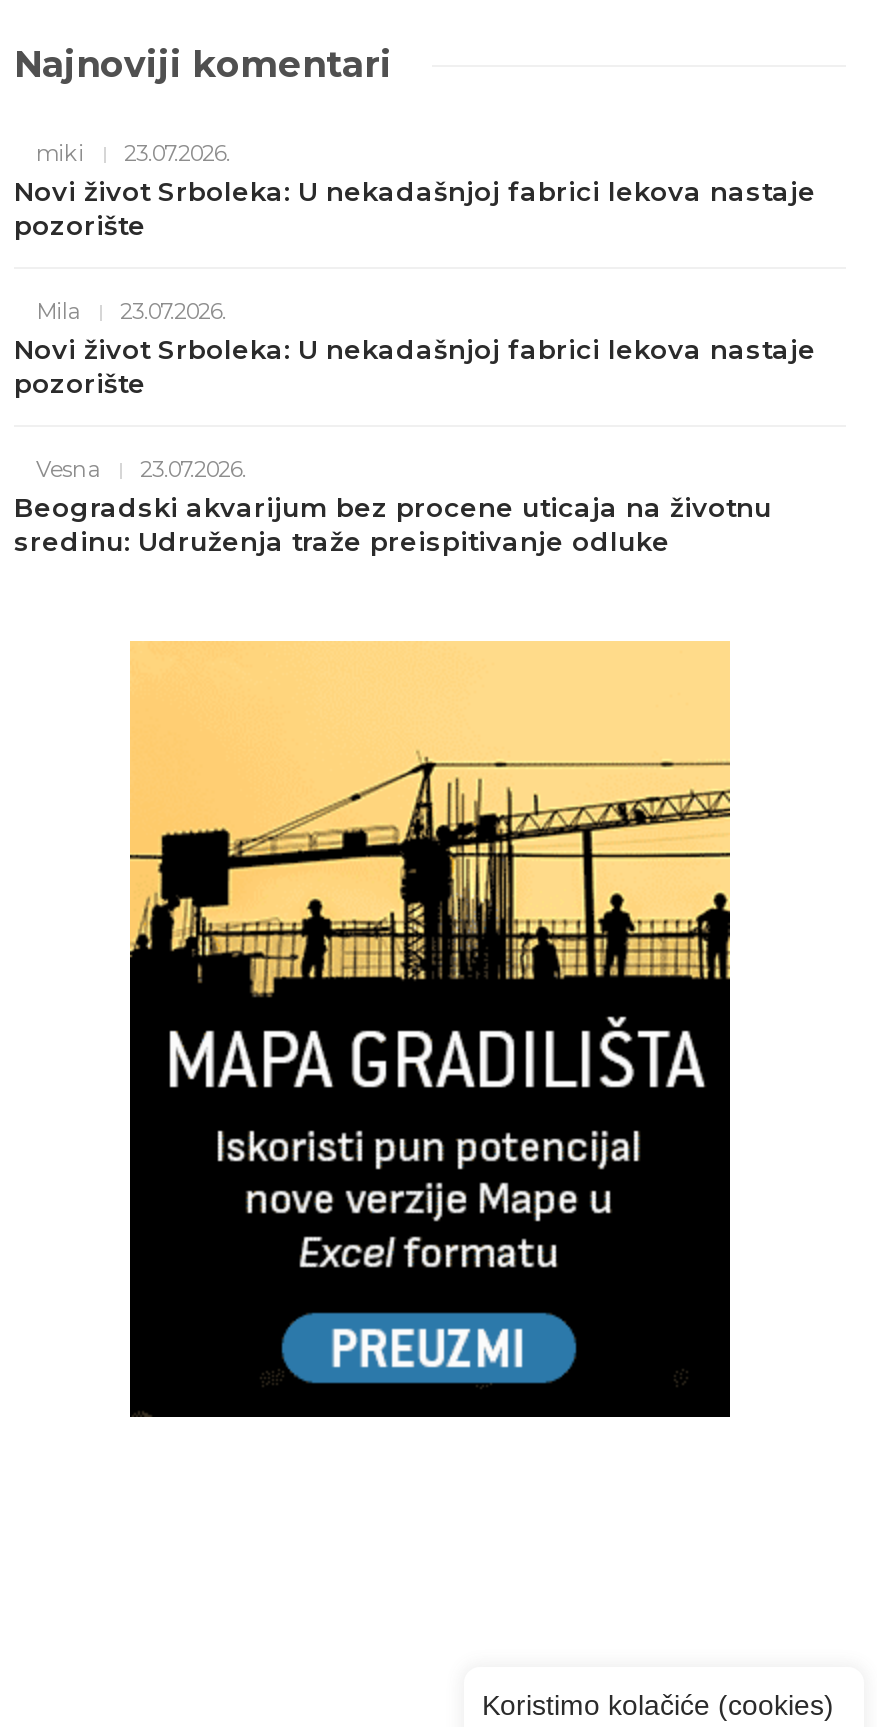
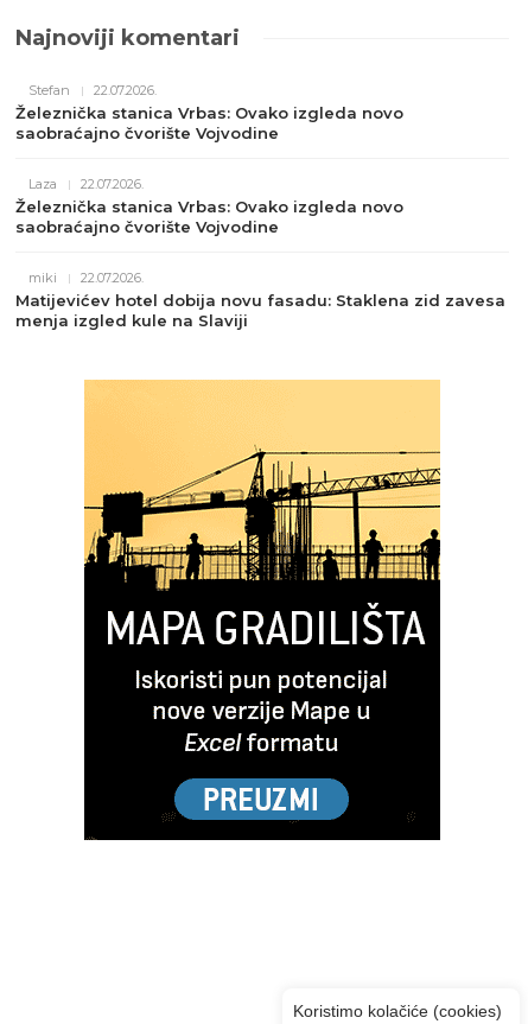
+ Stefan
+ 22.07.2026.
+ Železnička stanica Vrbas: Ovako izgleda novo
+ saobraćajno čvorište Vojvodine
+ Laza
+ 22.07.2026.
+ Železnička stanica Vrbas: Ovako izgleda novo
+ saobraćajno čvorište Vojvodine

- 23.07.2026.
- Novi život Srboleka: U nekadašnjoj fabrici lekova nastaje
- pozorište
- Mila
- 23.07.2026.
- Novi život Srboleka: U nekadašnjoj fabrici lekova nastaje
- pozorište
- Vesna
- 23.07.2026.
- Beogradski akvarijum bez procene uticaja na životnu
- sredinu: Udruženja traže preispitivanje odluke
+ 22.07.2026.
+ Matijevićev hotel dobija novu fasadu: Staklena zid zavesa
+ menja izgled kule na Slaviji

moved down: miki
